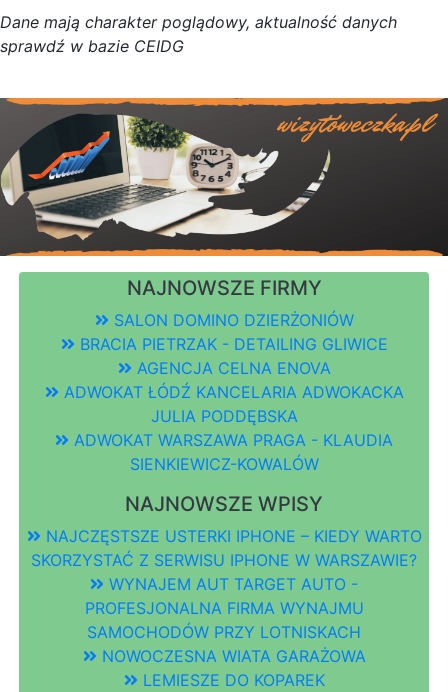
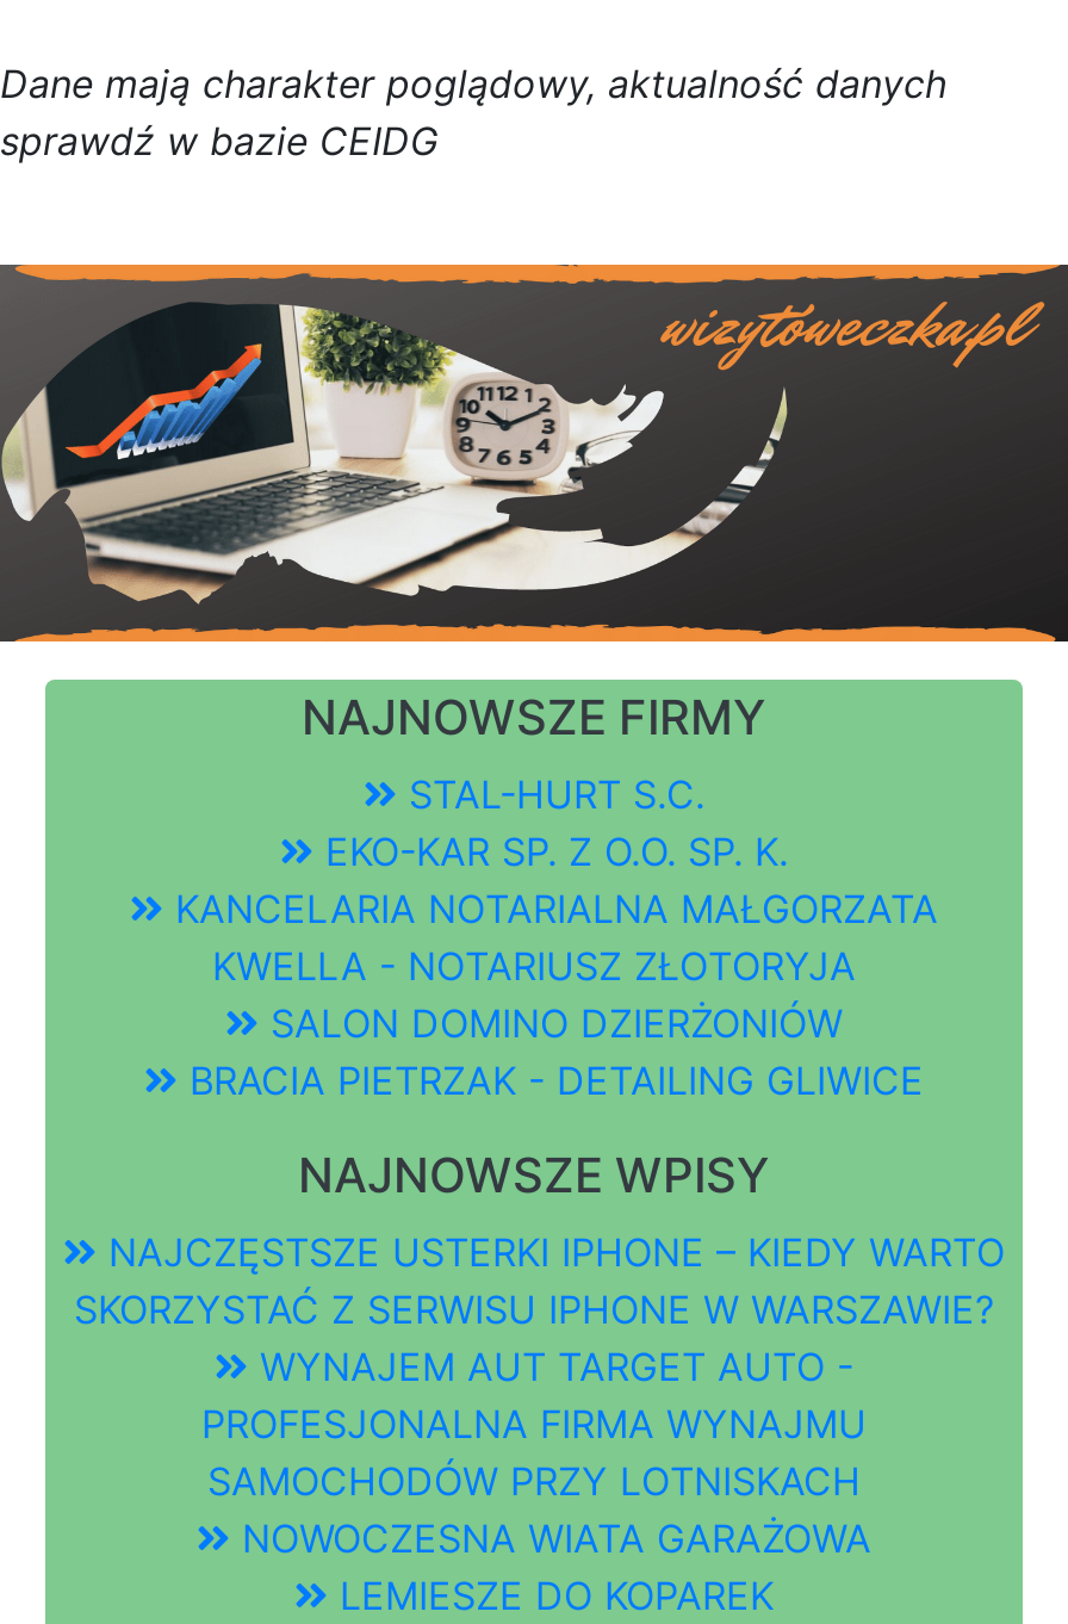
+ STAL-HURT S.C.
+ EKO-KAR SP. Z O.O. SP. K.
+ KANCELARIA NOTARIALNA MAŁGORZATA
+ KWELLA - NOTARIUSZ ZŁOTORYJA

moved down: SALON DOMINO DZIERŻONIÓW | BRACIA PIETRZAK - DETAILING GLIWICE

- AGENCJA CELNA ENOVA
- ADWOKAT ŁÓDŹ KANCELARIA ADWOKACKA
- JULIA PODDĘBSKA
- ADWOKAT WARSZAWA PRAGA - KLAUDIA
- SIENKIEWICZ-KOWALÓW
